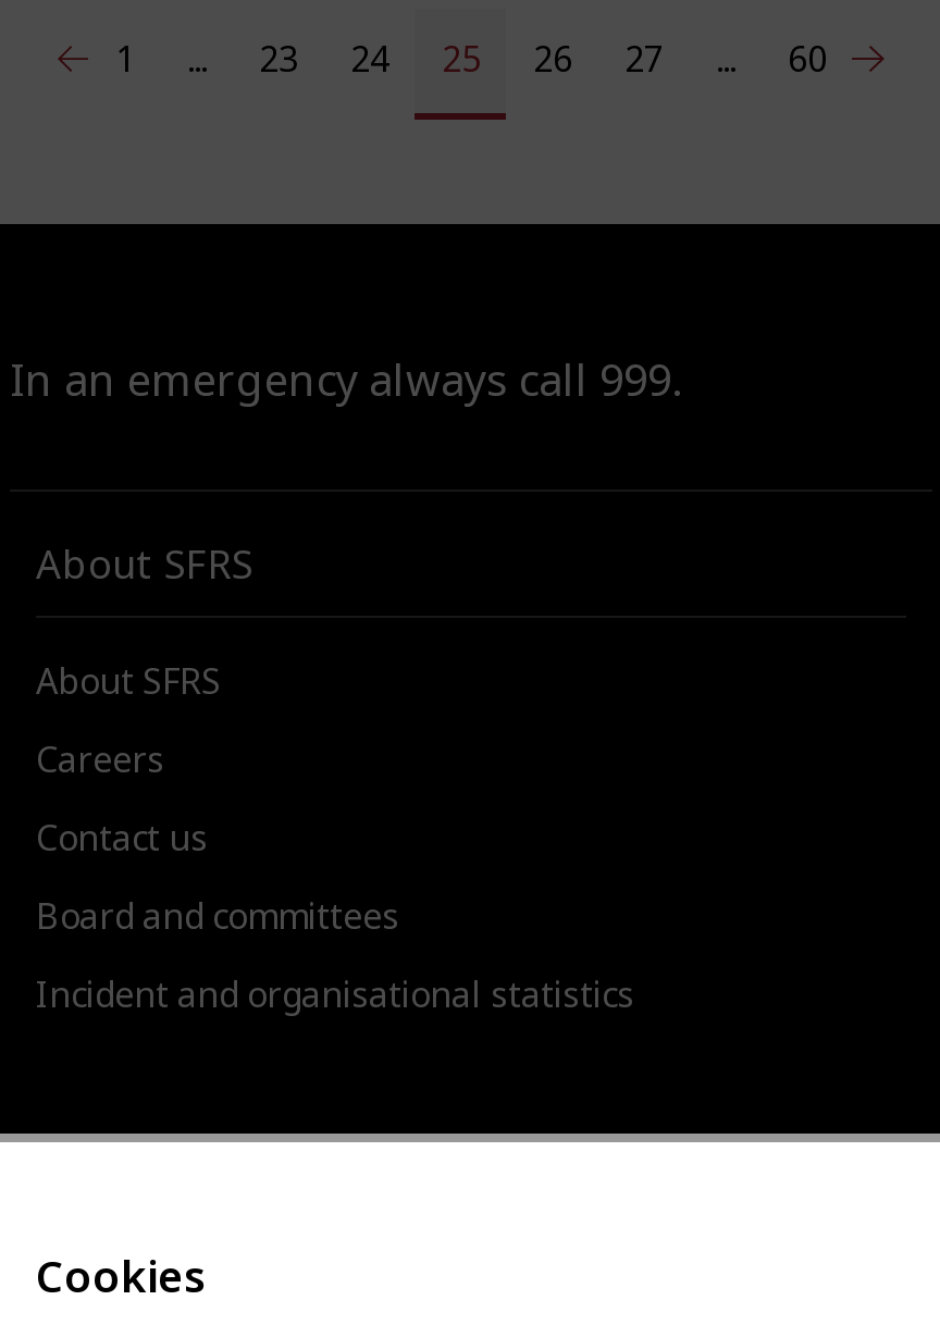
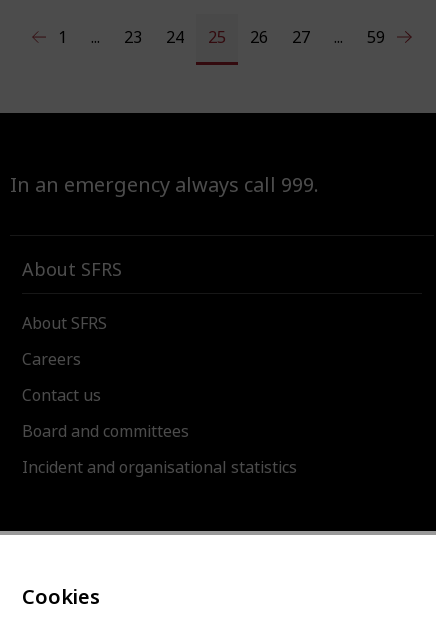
- 60
+ 59
